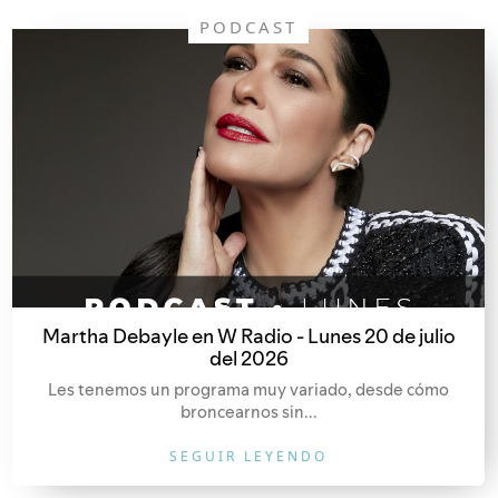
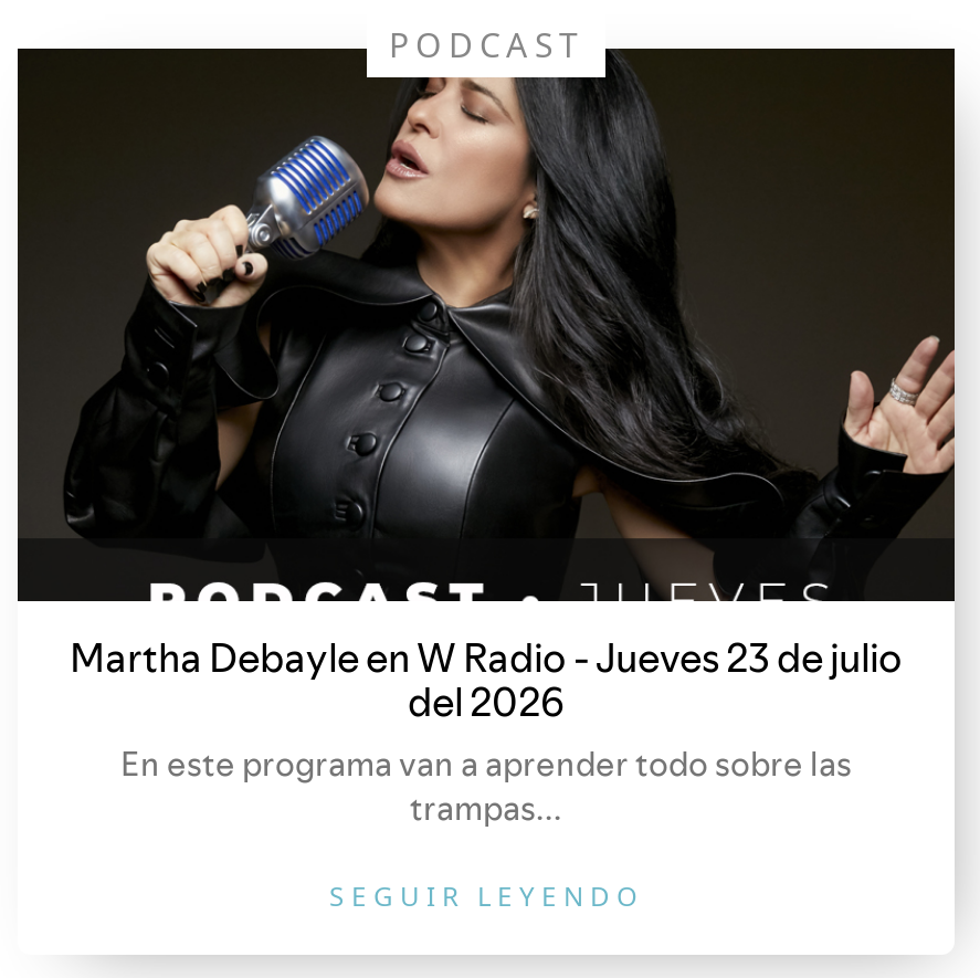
- [image]
- Martha Debayle en W Radio - Lunes 20 de julio
+ [image]
+ Martha Debayle en W Radio - Jueves 23 de julio

- Les tenemos un programa muy variado, desde cómo
- broncearnos sin...
+ En este programa van a aprender todo sobre las
+ trampas...
